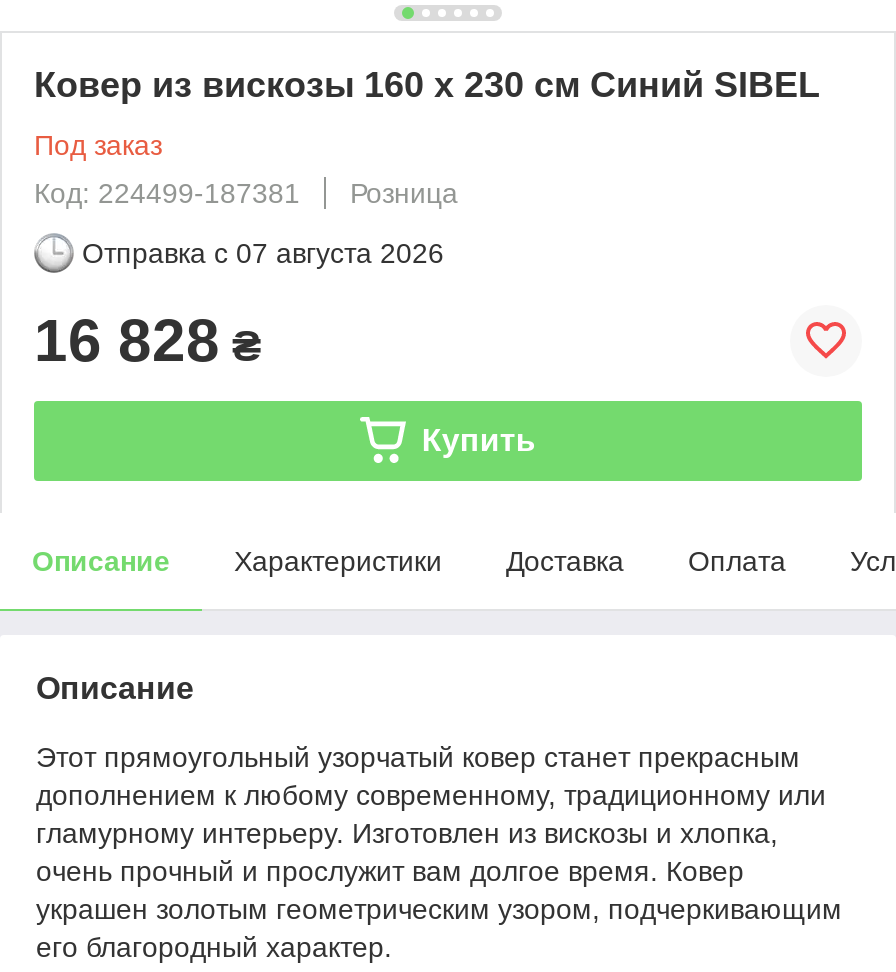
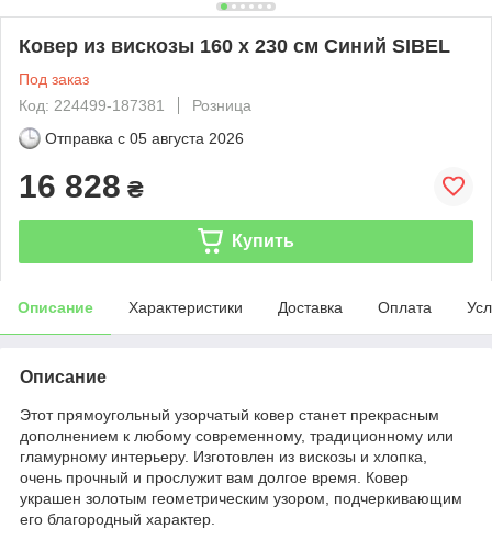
- Отправка с 07 августа 2026
+ Отправка с 05 августа 2026
